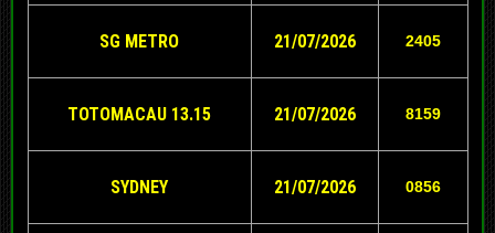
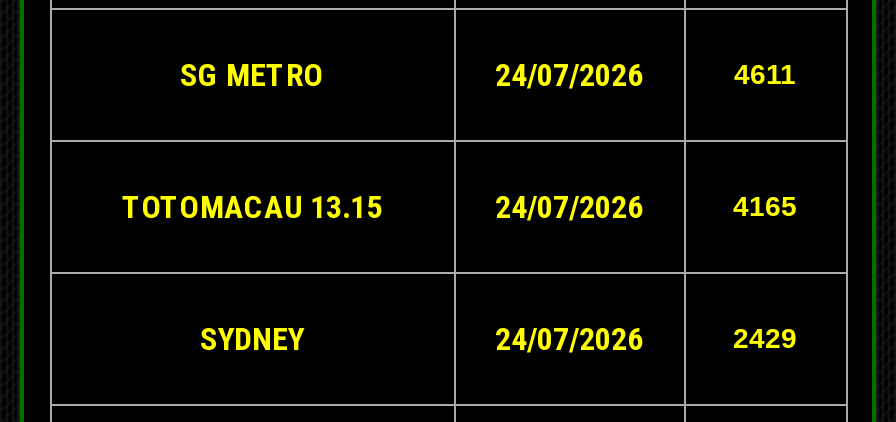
- 21/07/2026
+ 24/07/2026

- 2405
+ 4611

- 21/07/2026
- 8159
+ 24/07/2026
+ 4165

- 21/07/2026
+ 24/07/2026

- 0856
+ 2429
